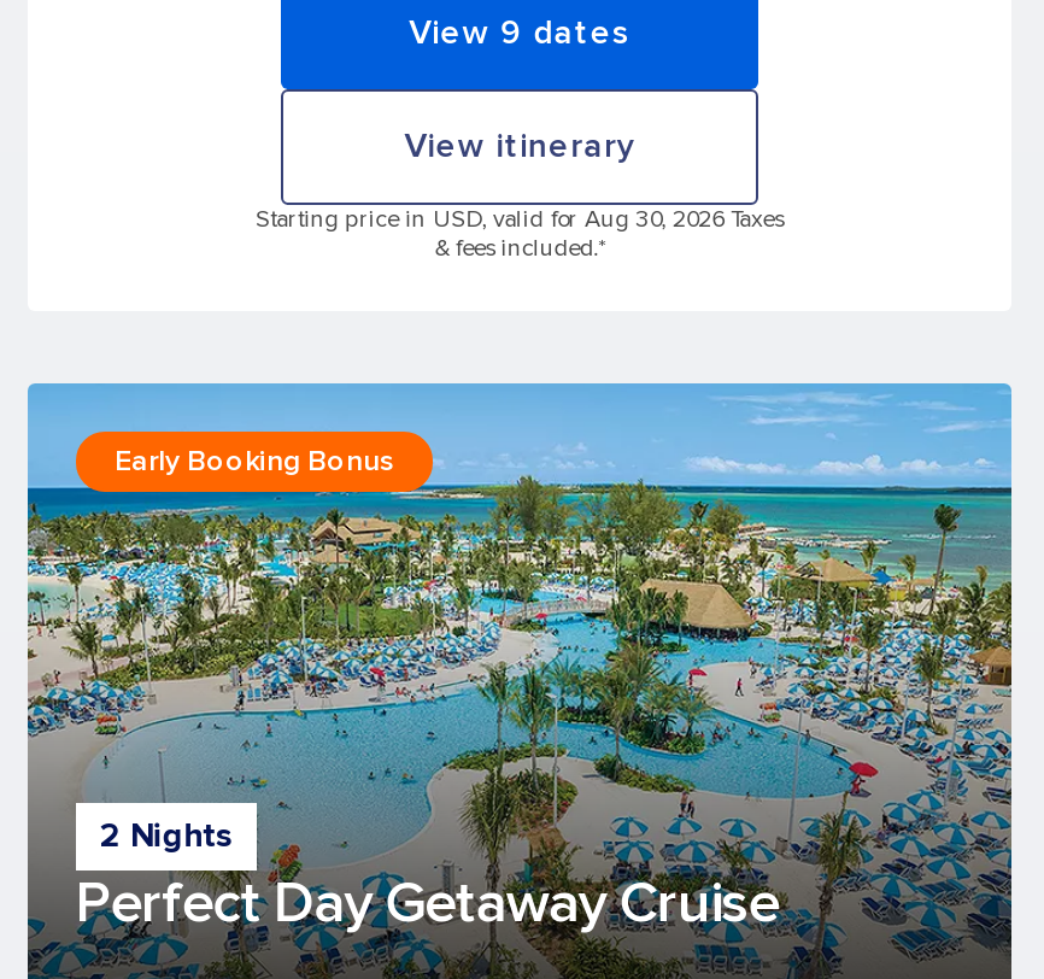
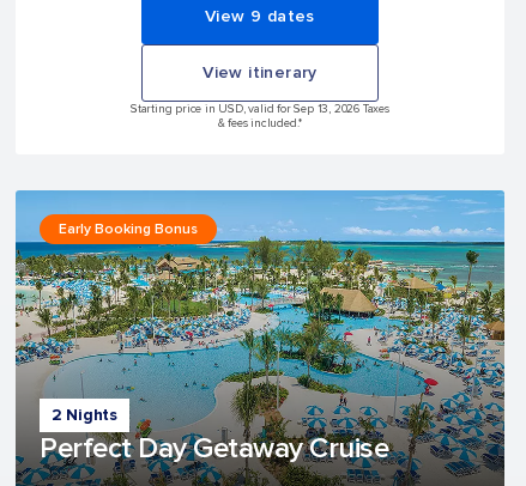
- Starting price in USD, valid for Aug 30, 2026 Taxes
+ Starting price in USD, valid for Sep 13, 2026 Taxes
